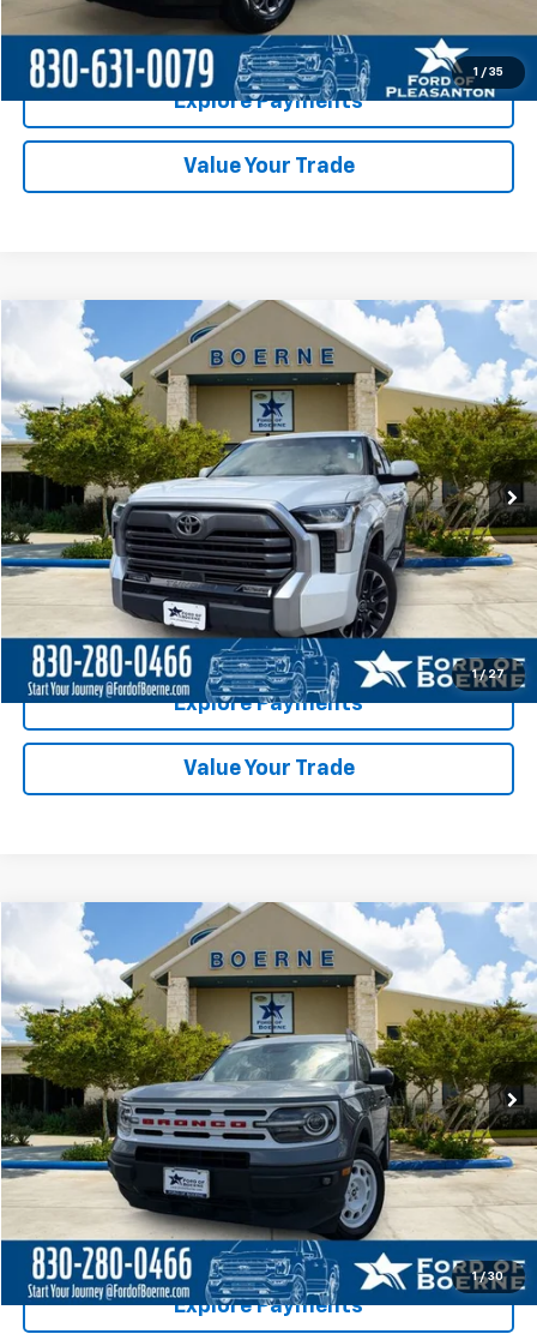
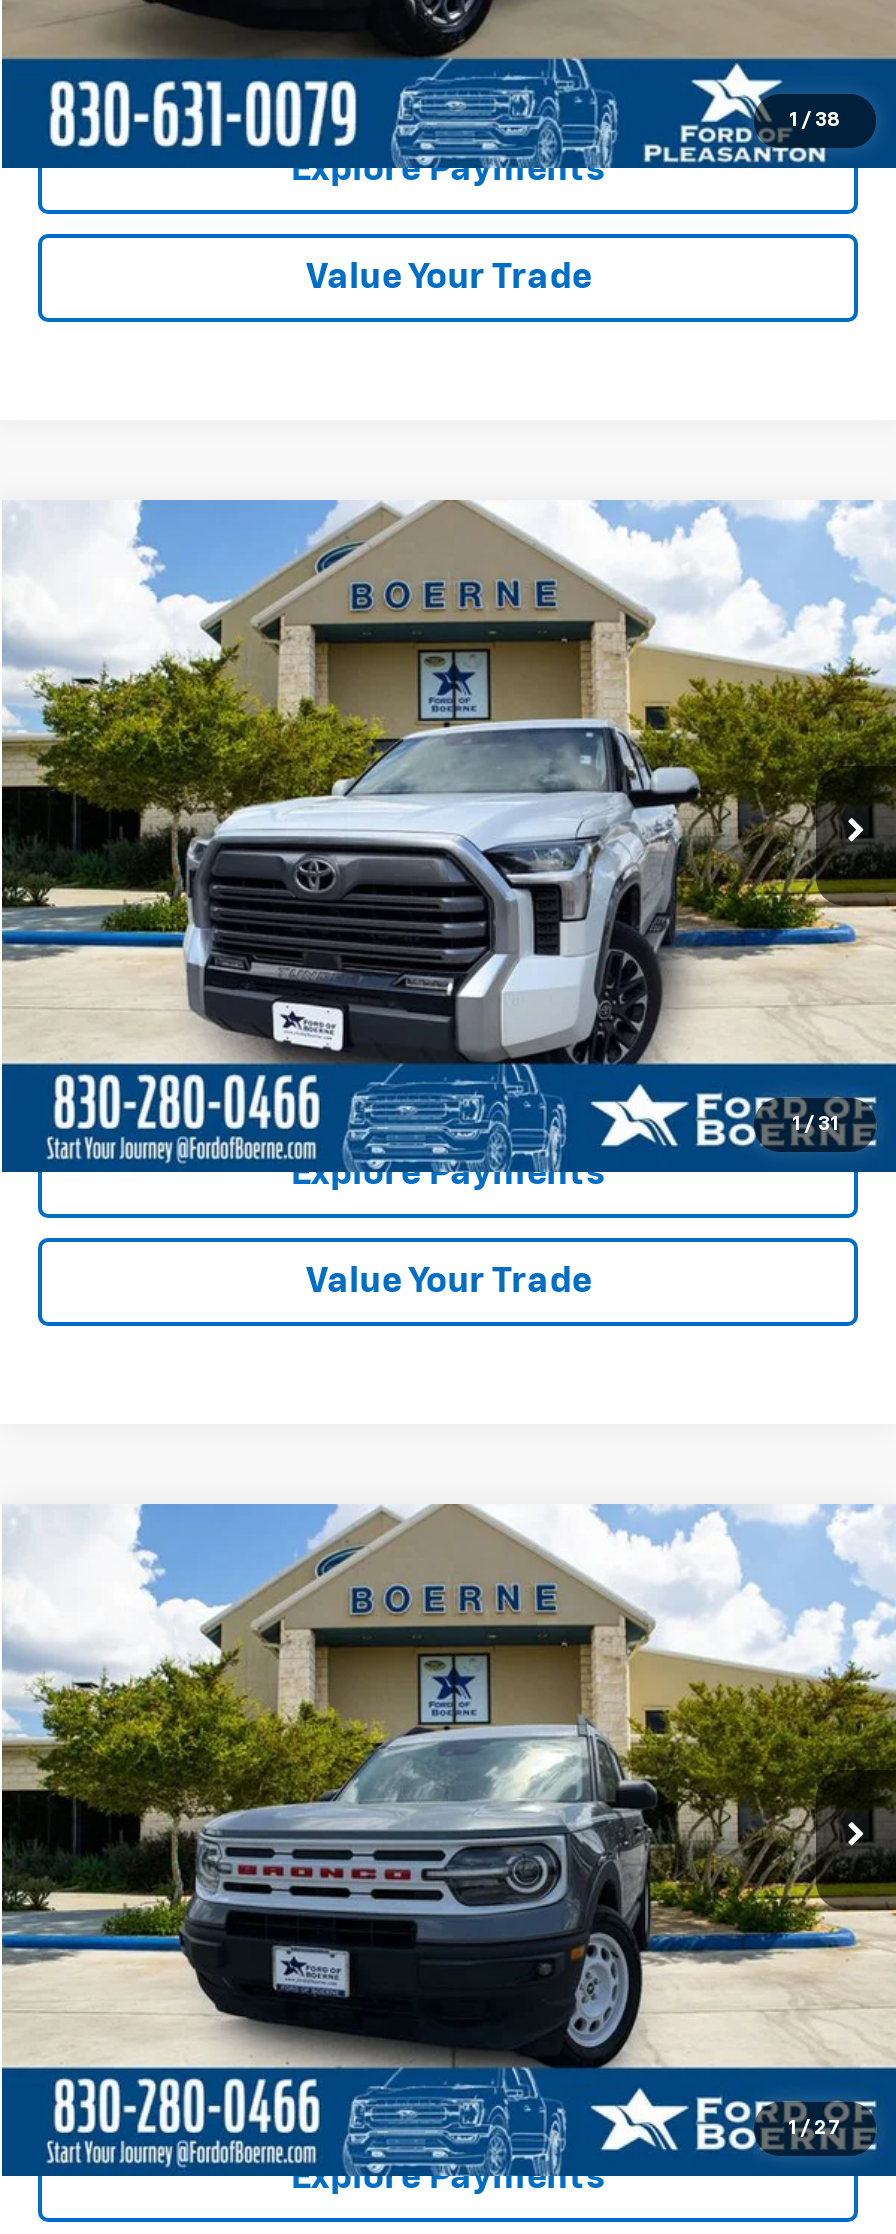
- 1 / 35
+ 1 / 38

- 1 / 27
+ 1 / 31

- 1 / 30
+ 1 / 27
